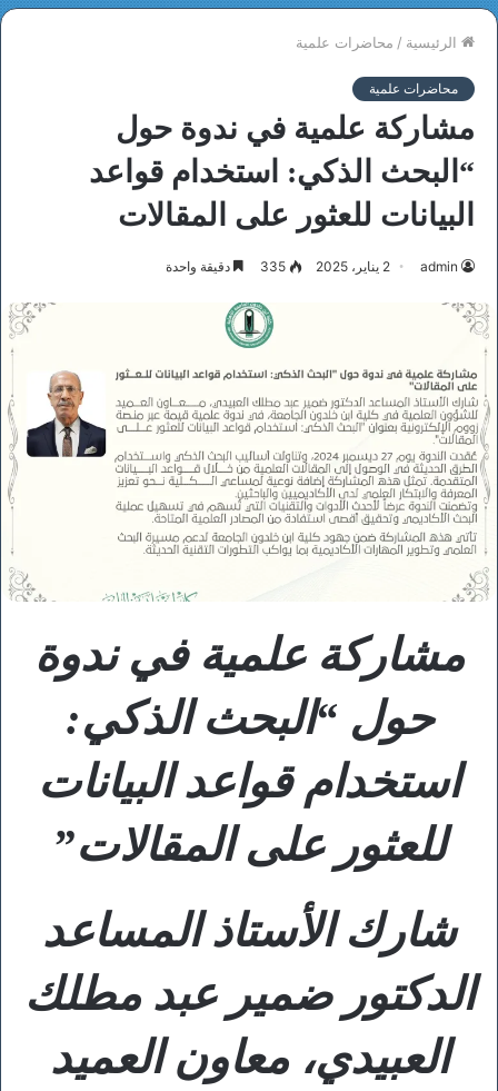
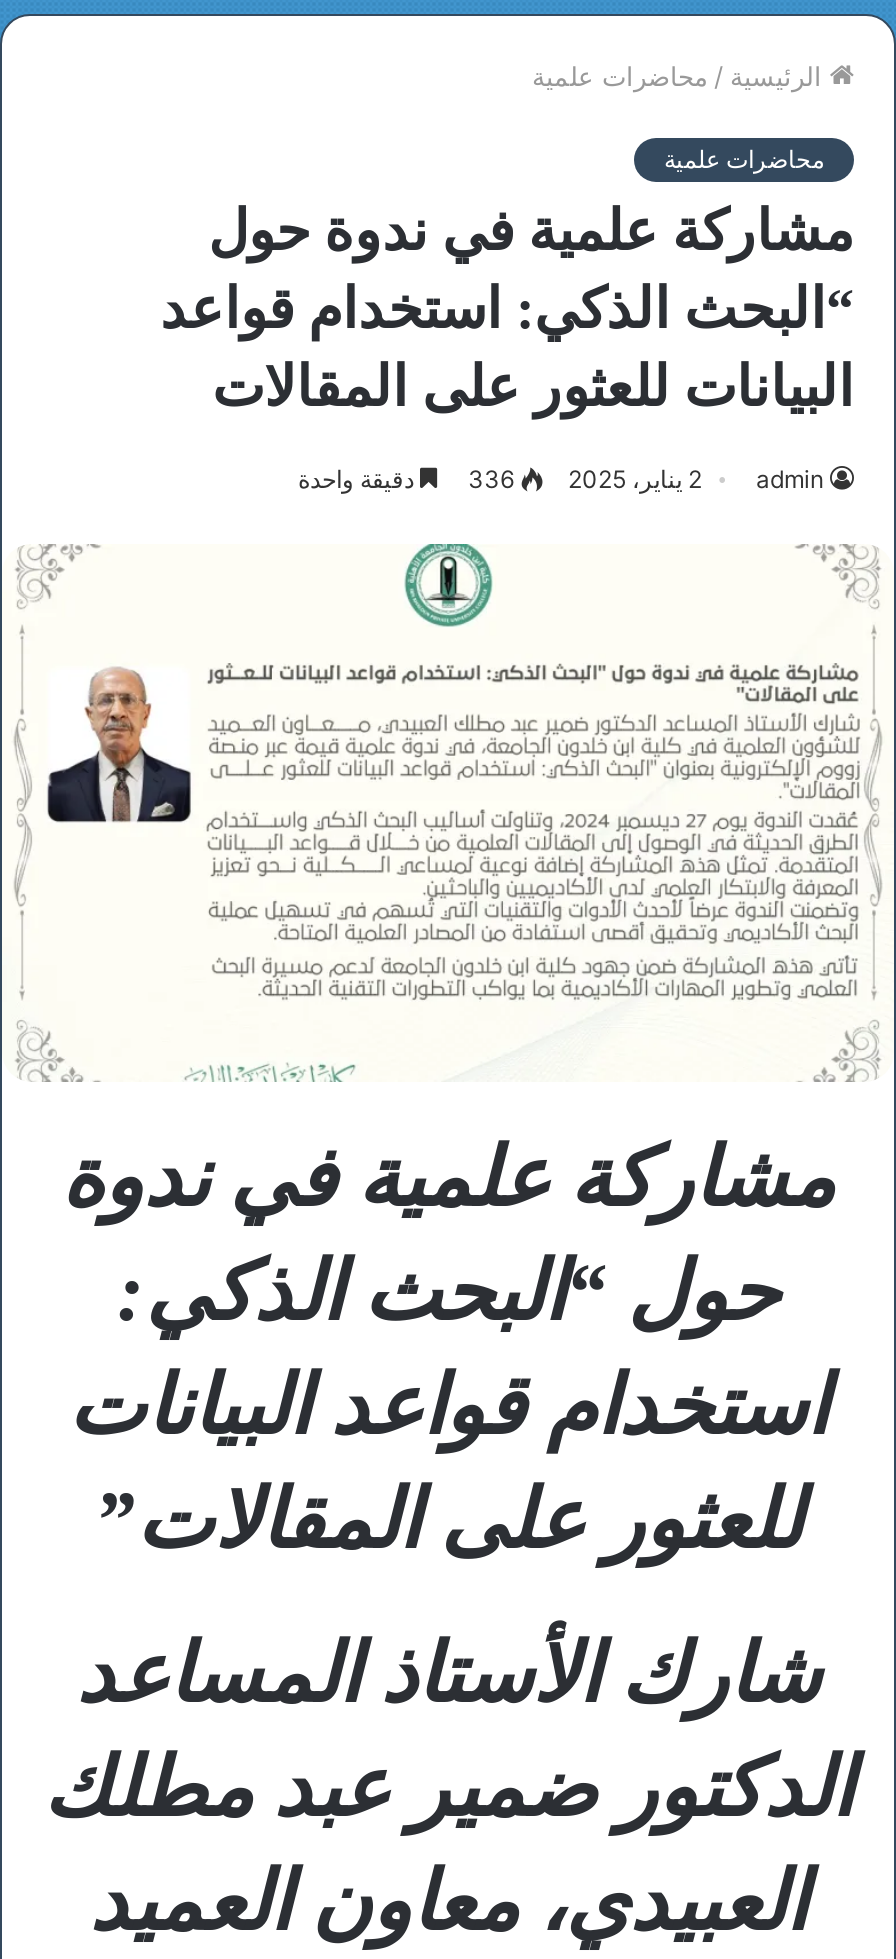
- 335 دقيقة واحدة
+ 336 دقيقة واحدة
